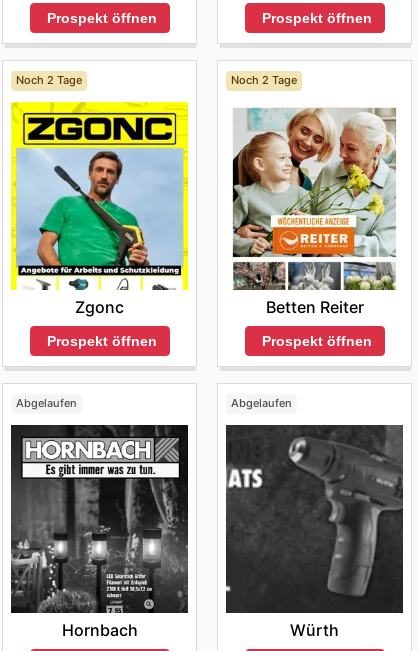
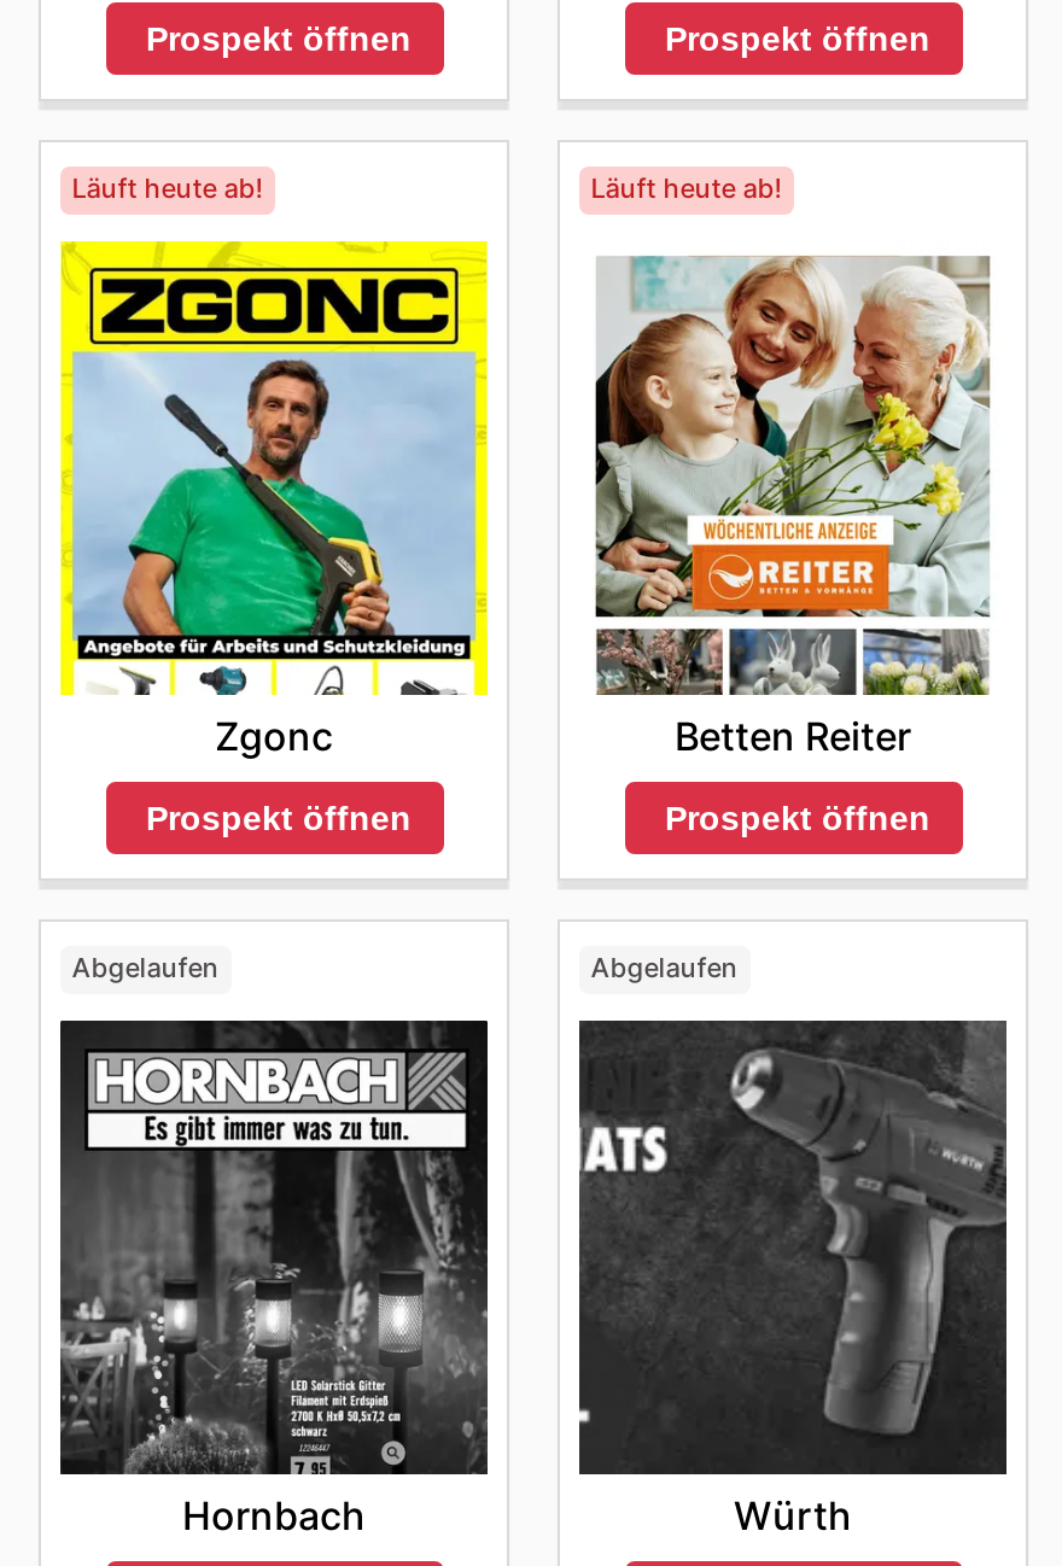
- Noch 2 Tage
+ Läuft heute ab!

- Noch 2 Tage
+ Läuft heute ab!
